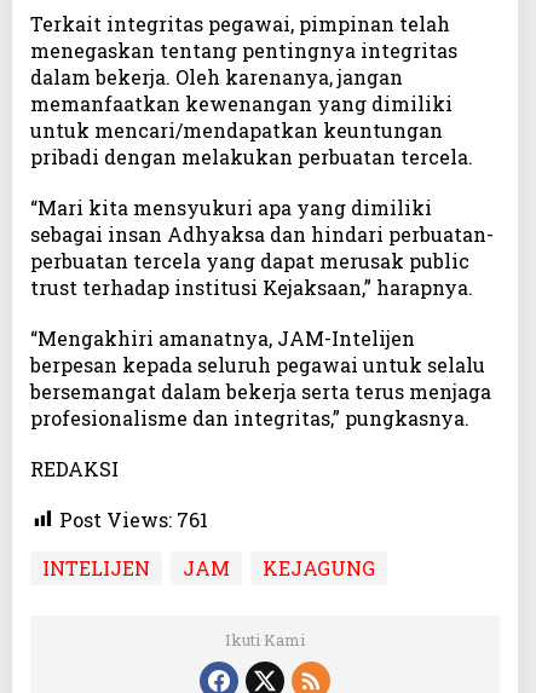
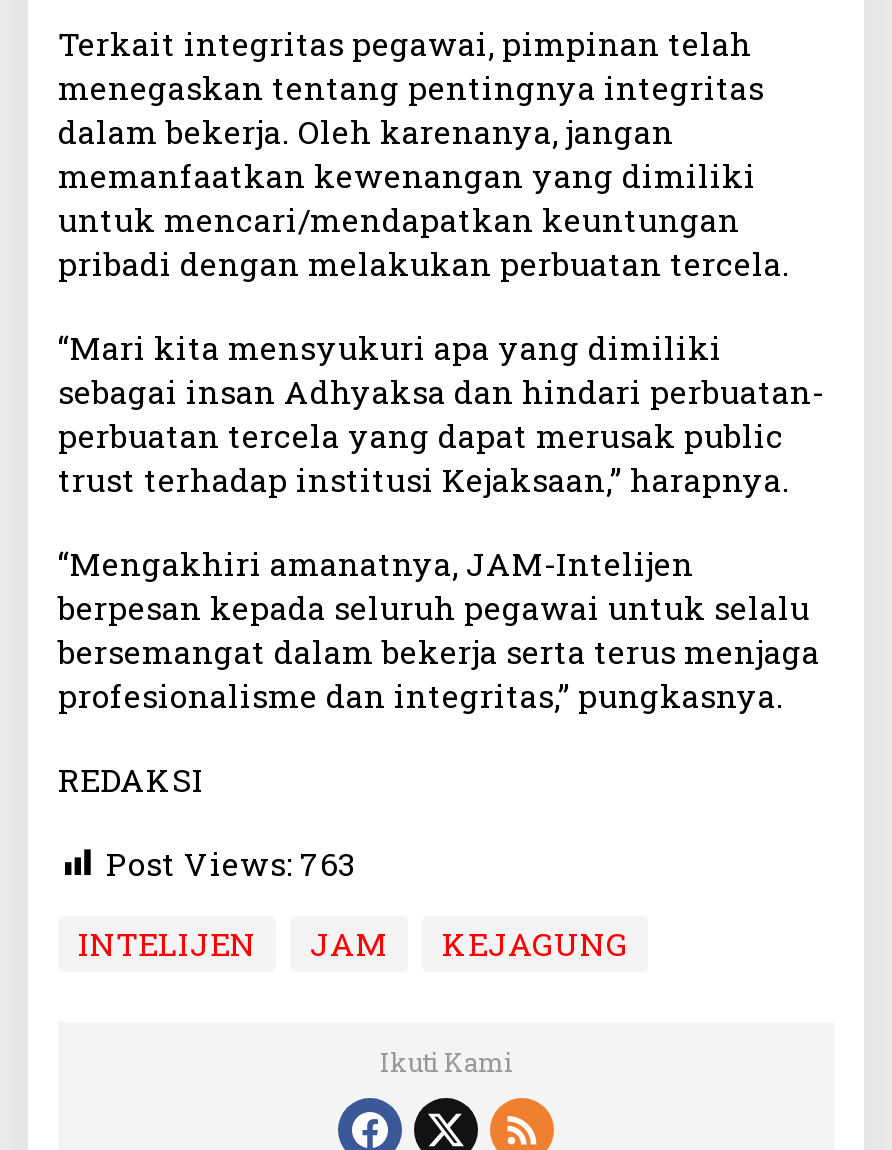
- Post Views: 761
+ Post Views: 763
